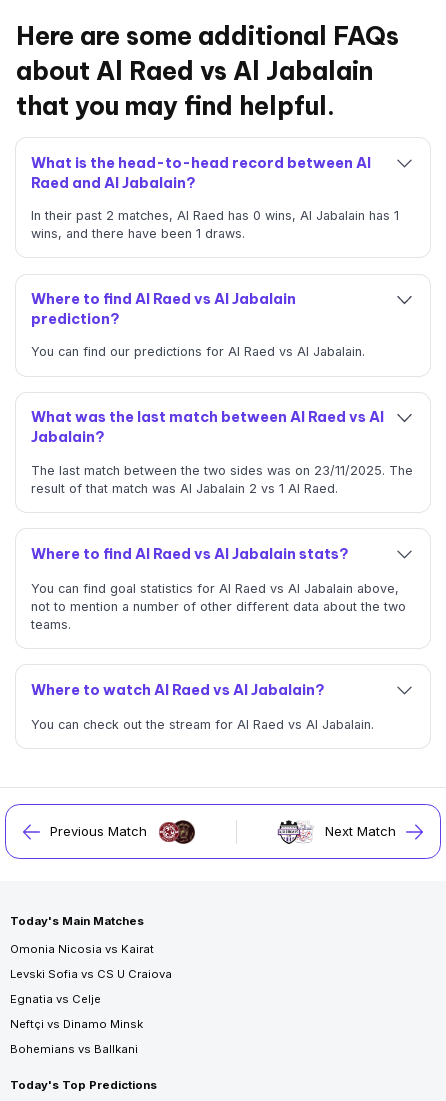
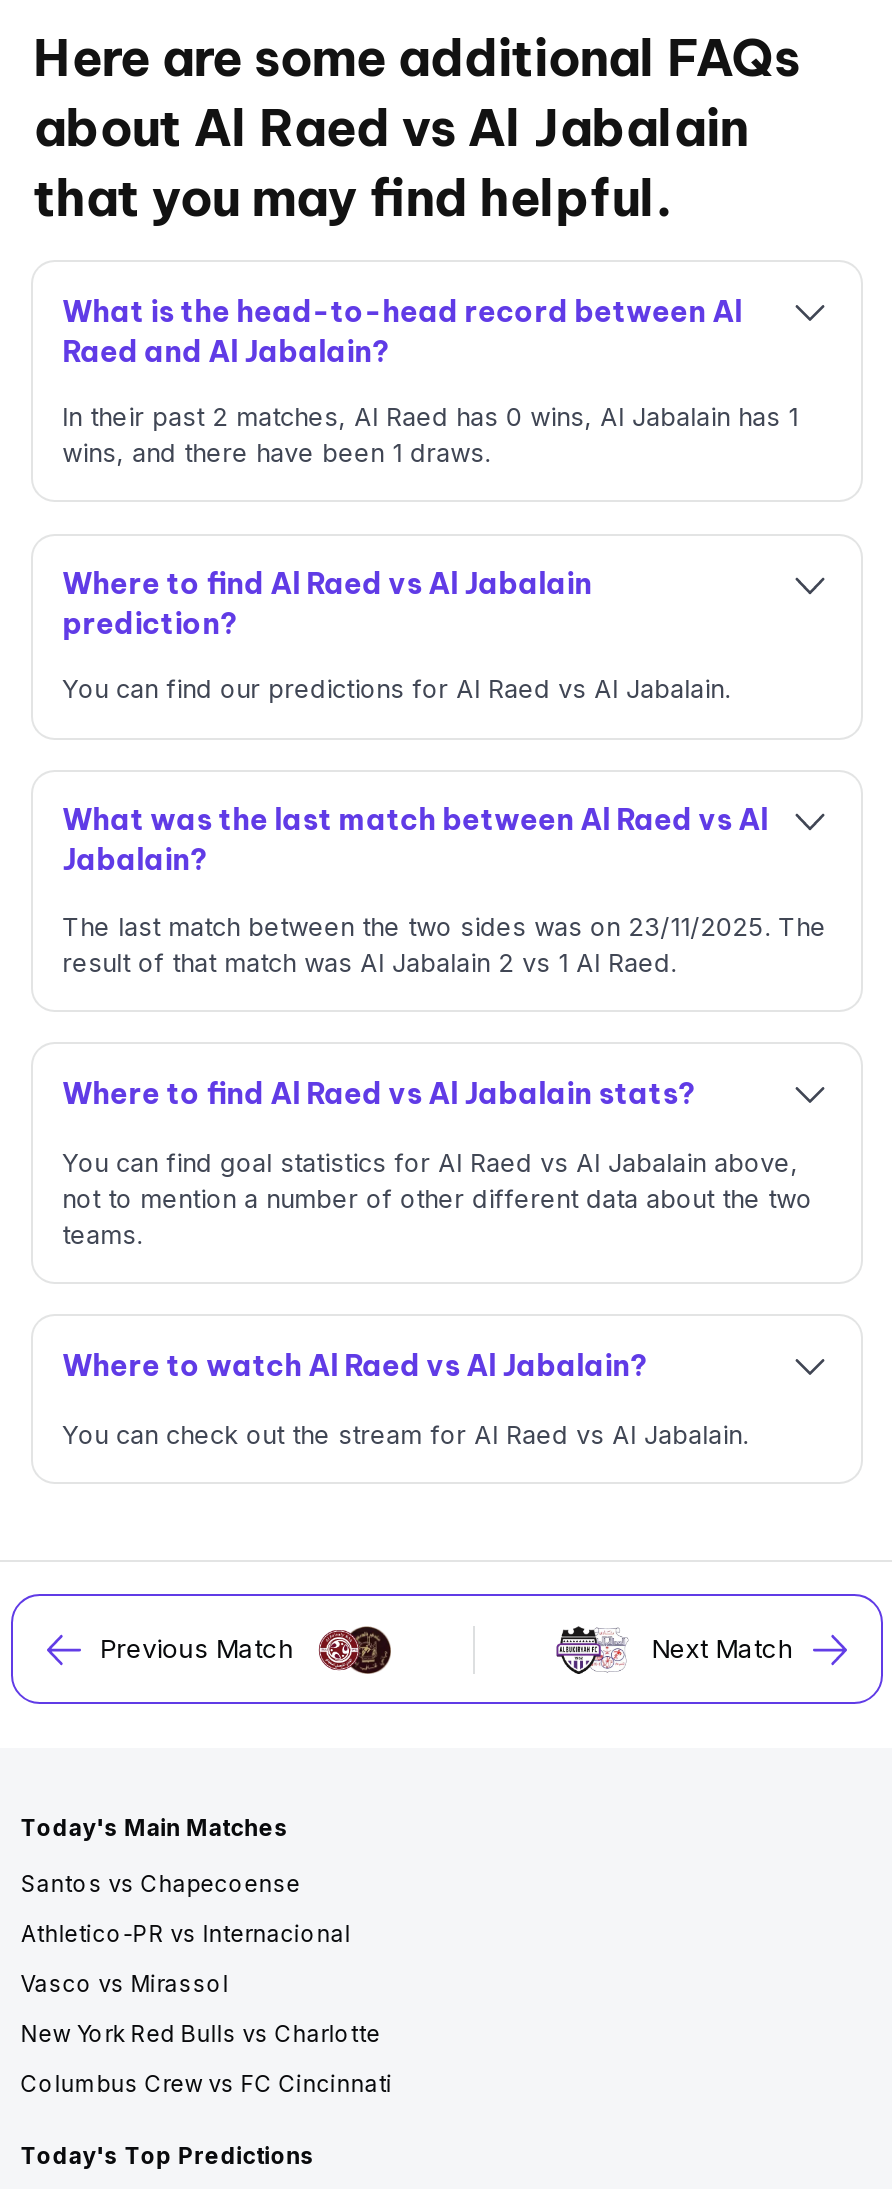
- Omonia Nicosia vs Kairat
+ Santos vs Chapecoense

- Levski Sofia vs CS U Craiova
+ Athletico-PR vs Internacional

- Egnatia vs Celje
+ Vasco vs Mirassol

- Neftçi vs Dinamo Minsk
+ New York Red Bulls vs Charlotte

- Bohemians vs Ballkani
+ Columbus Crew vs FC Cincinnati
